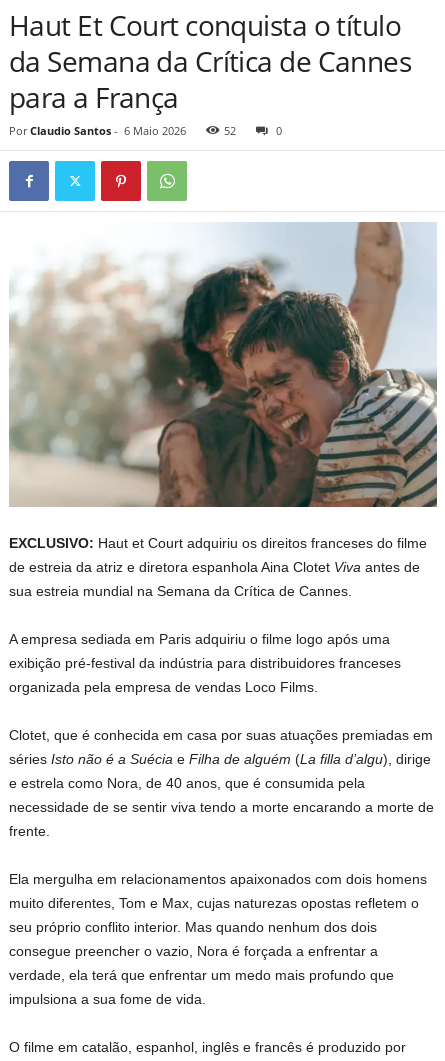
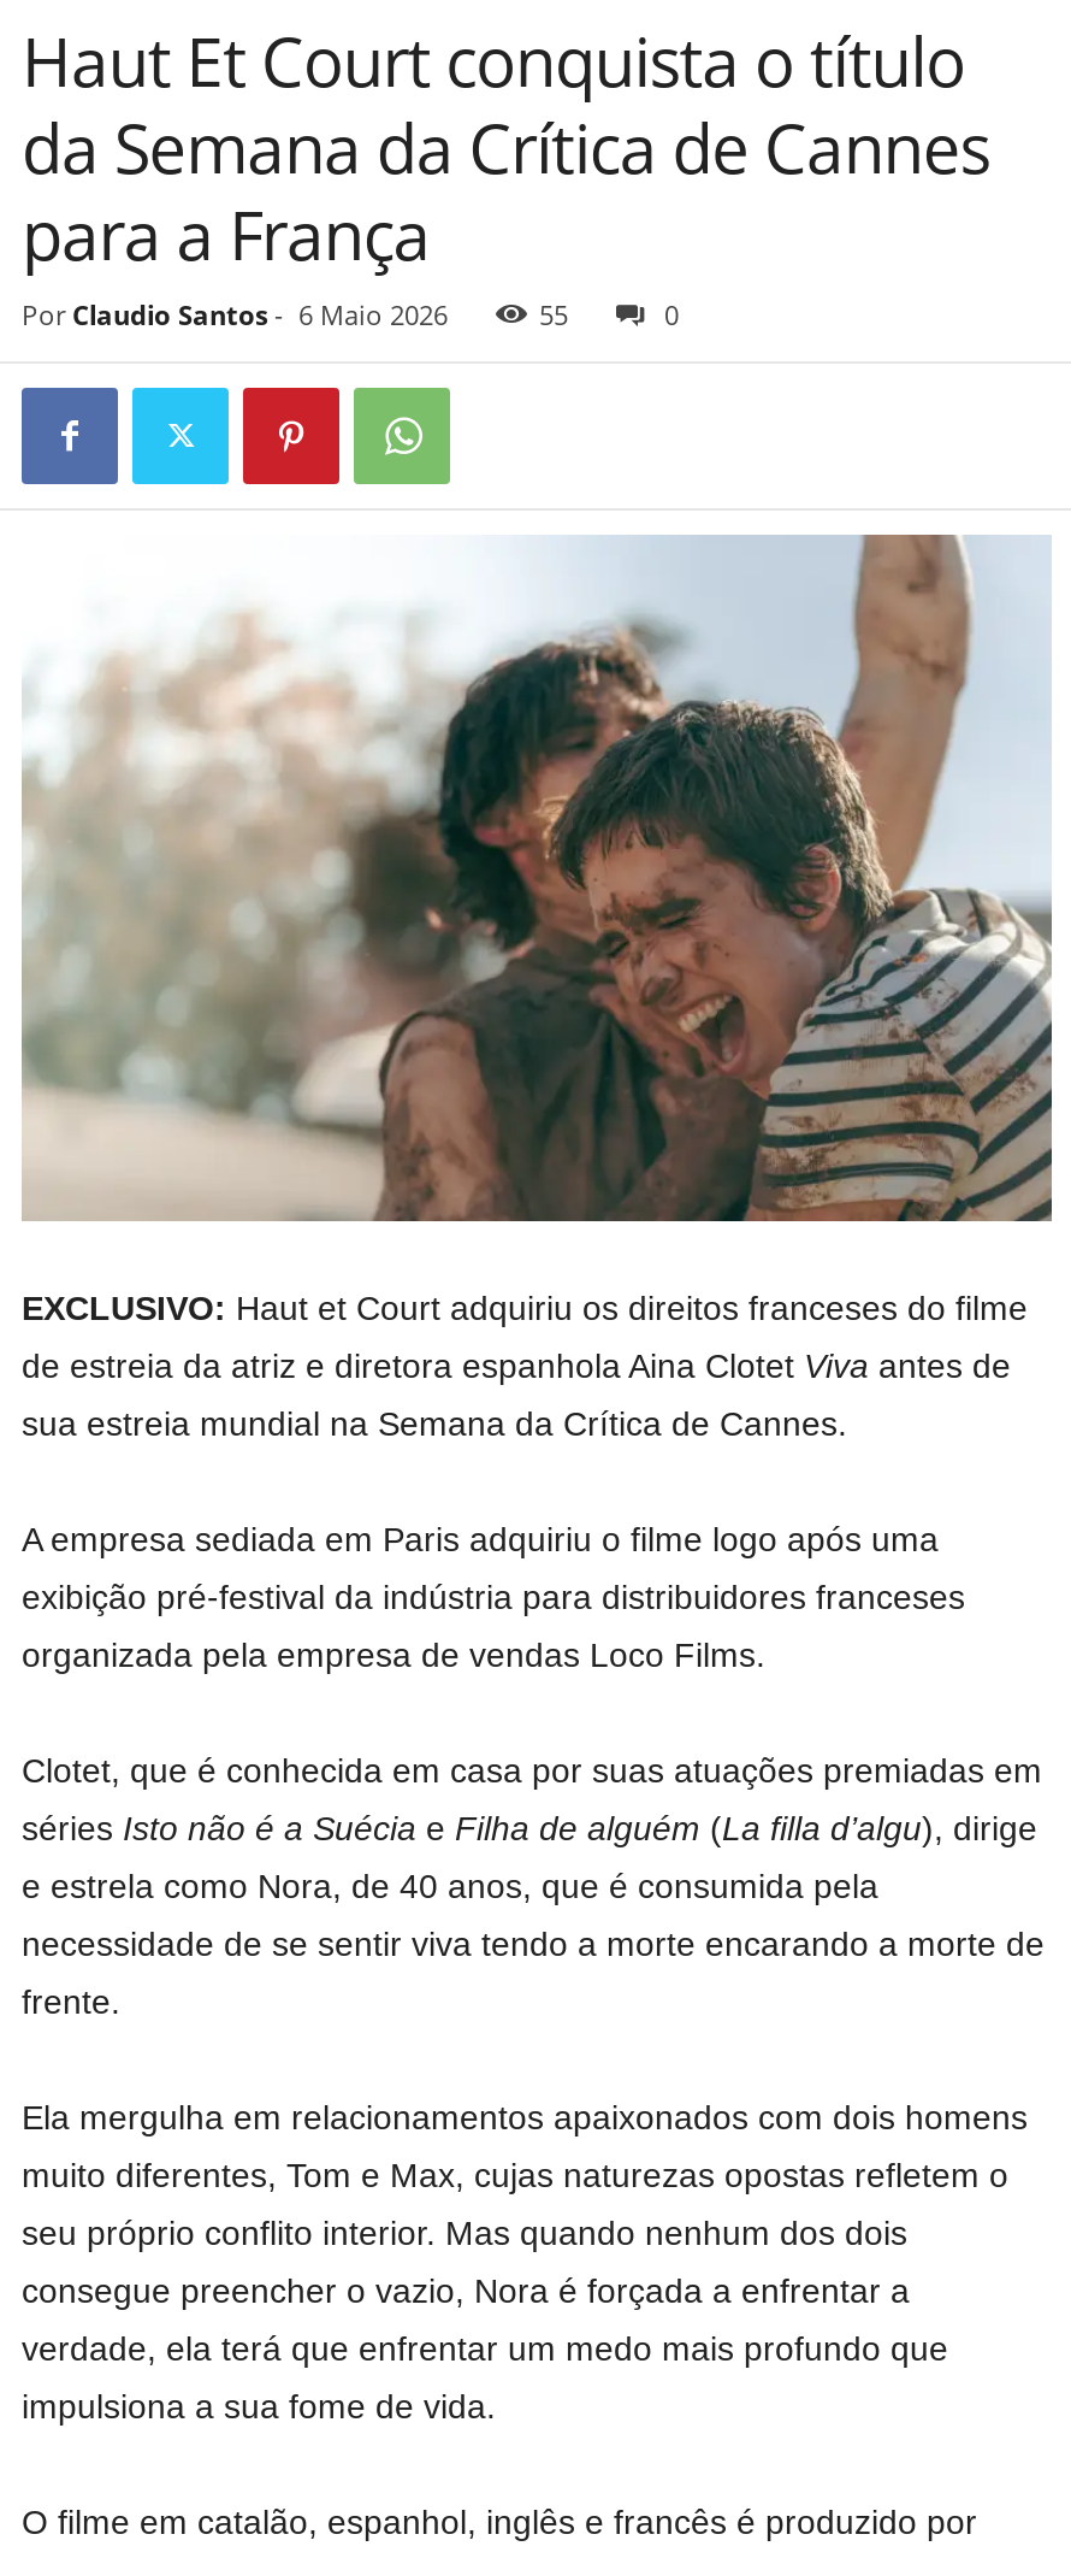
- 52
+ 55
